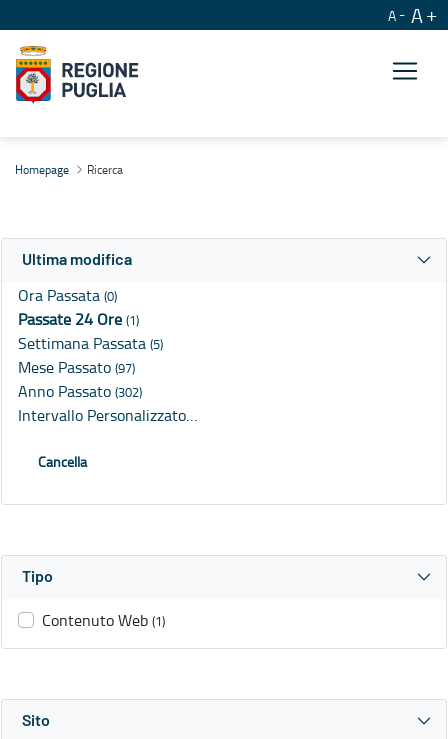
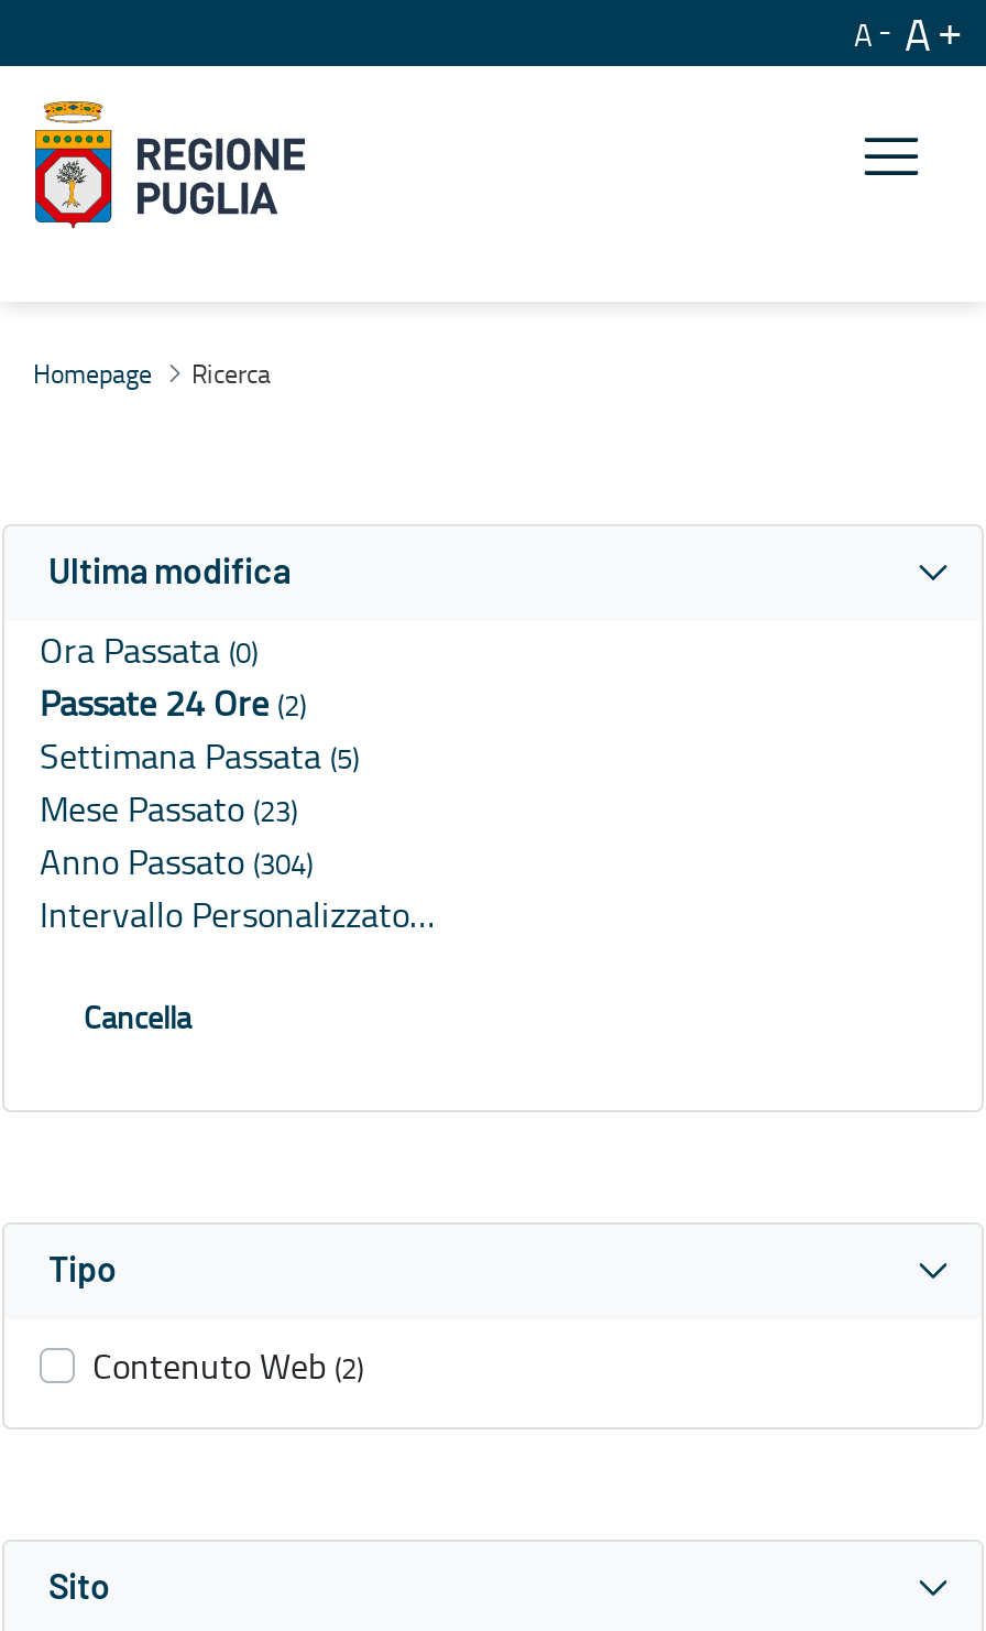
- Passate 24 Ore (1)
+ Passate 24 Ore (2)

- Mese Passato (97)
+ Mese Passato (23)

- Anno Passato (302)
+ Anno Passato (304)

- Contenuto Web (1)
+ Contenuto Web (2)
